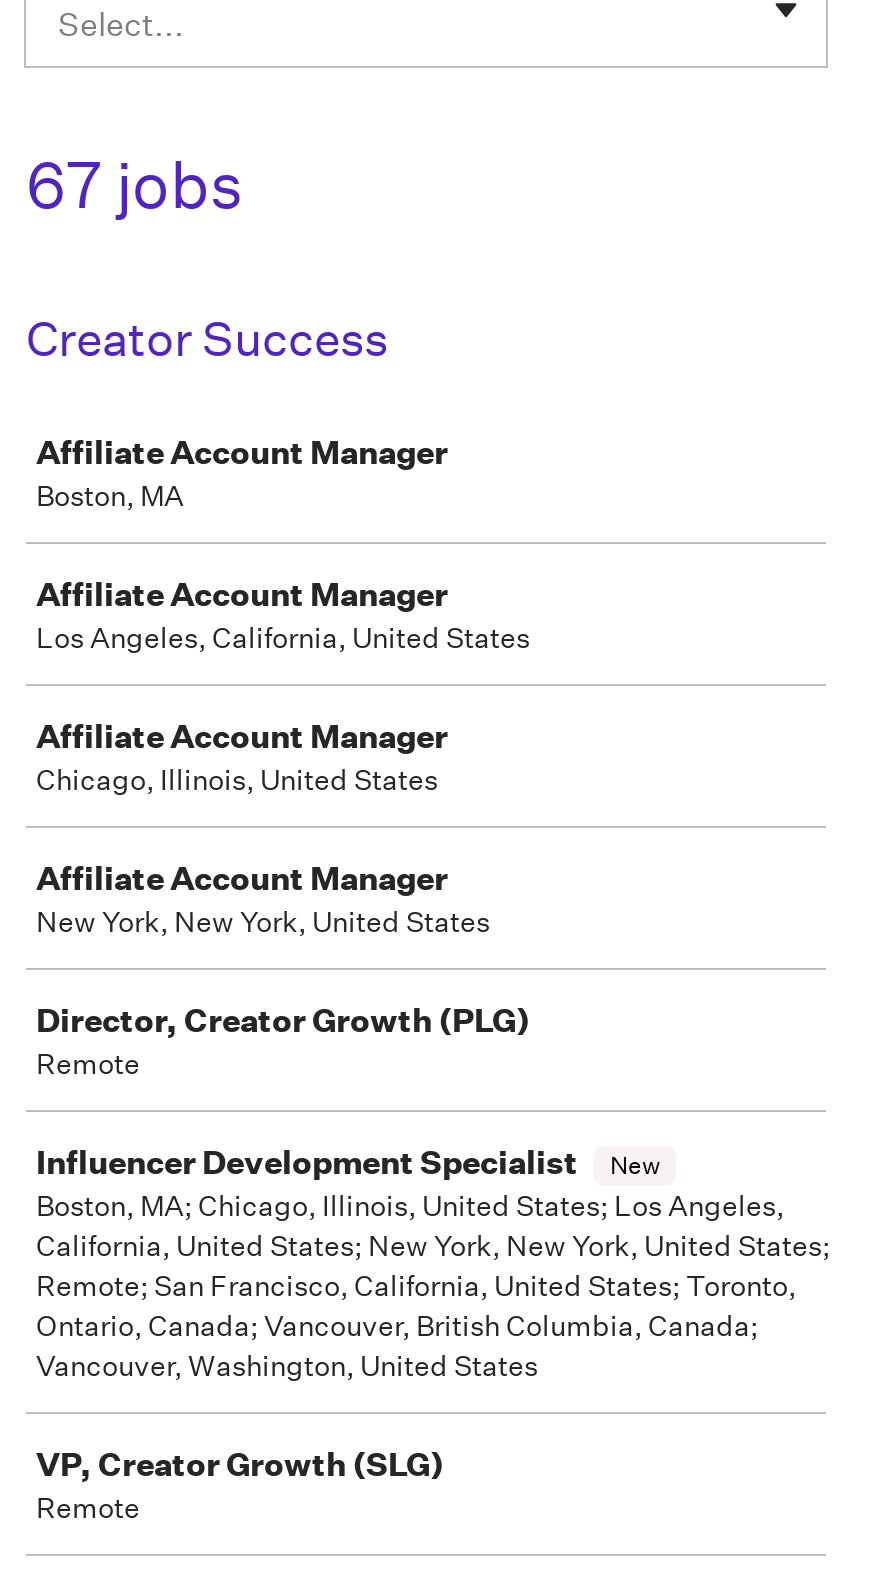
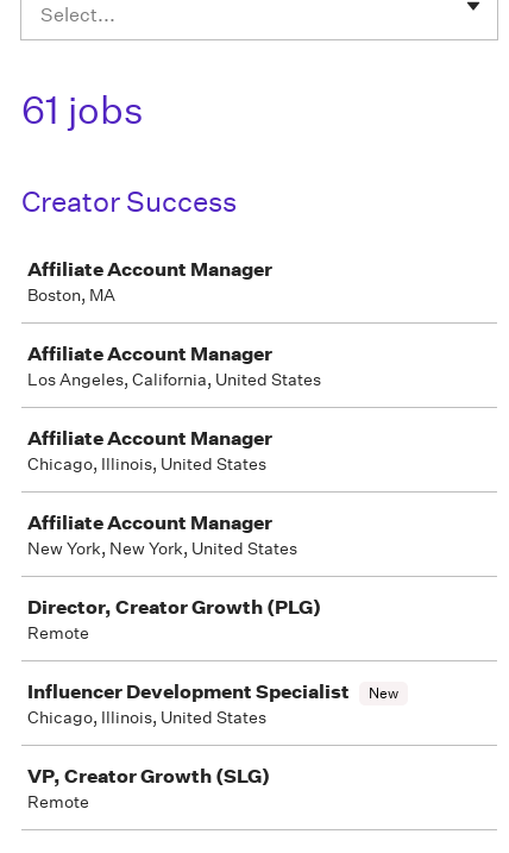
- 67 jobs
+ 61 jobs

- Boston, MA; Chicago, Illinois, United States; Los Angeles,
- California, United States; New York, New York, United States;
- Remote; San Francisco, California, United States; Toronto,
- Ontario, Canada; Vancouver, British Columbia, Canada;
- Vancouver, Washington, United States
+ Chicago, Illinois, United States
